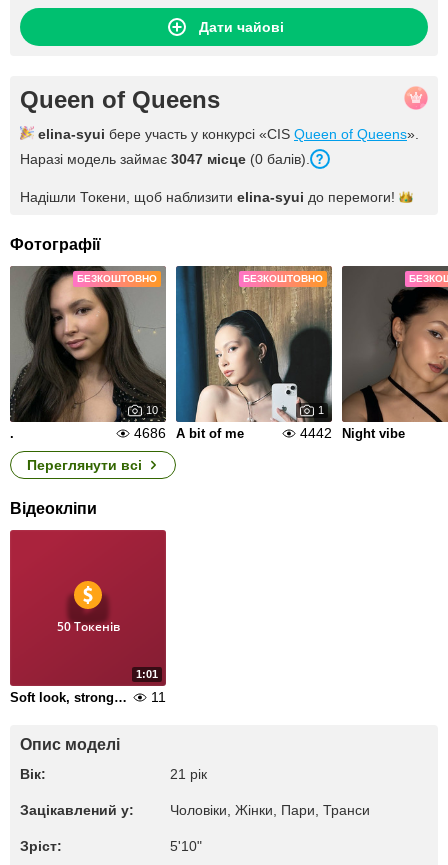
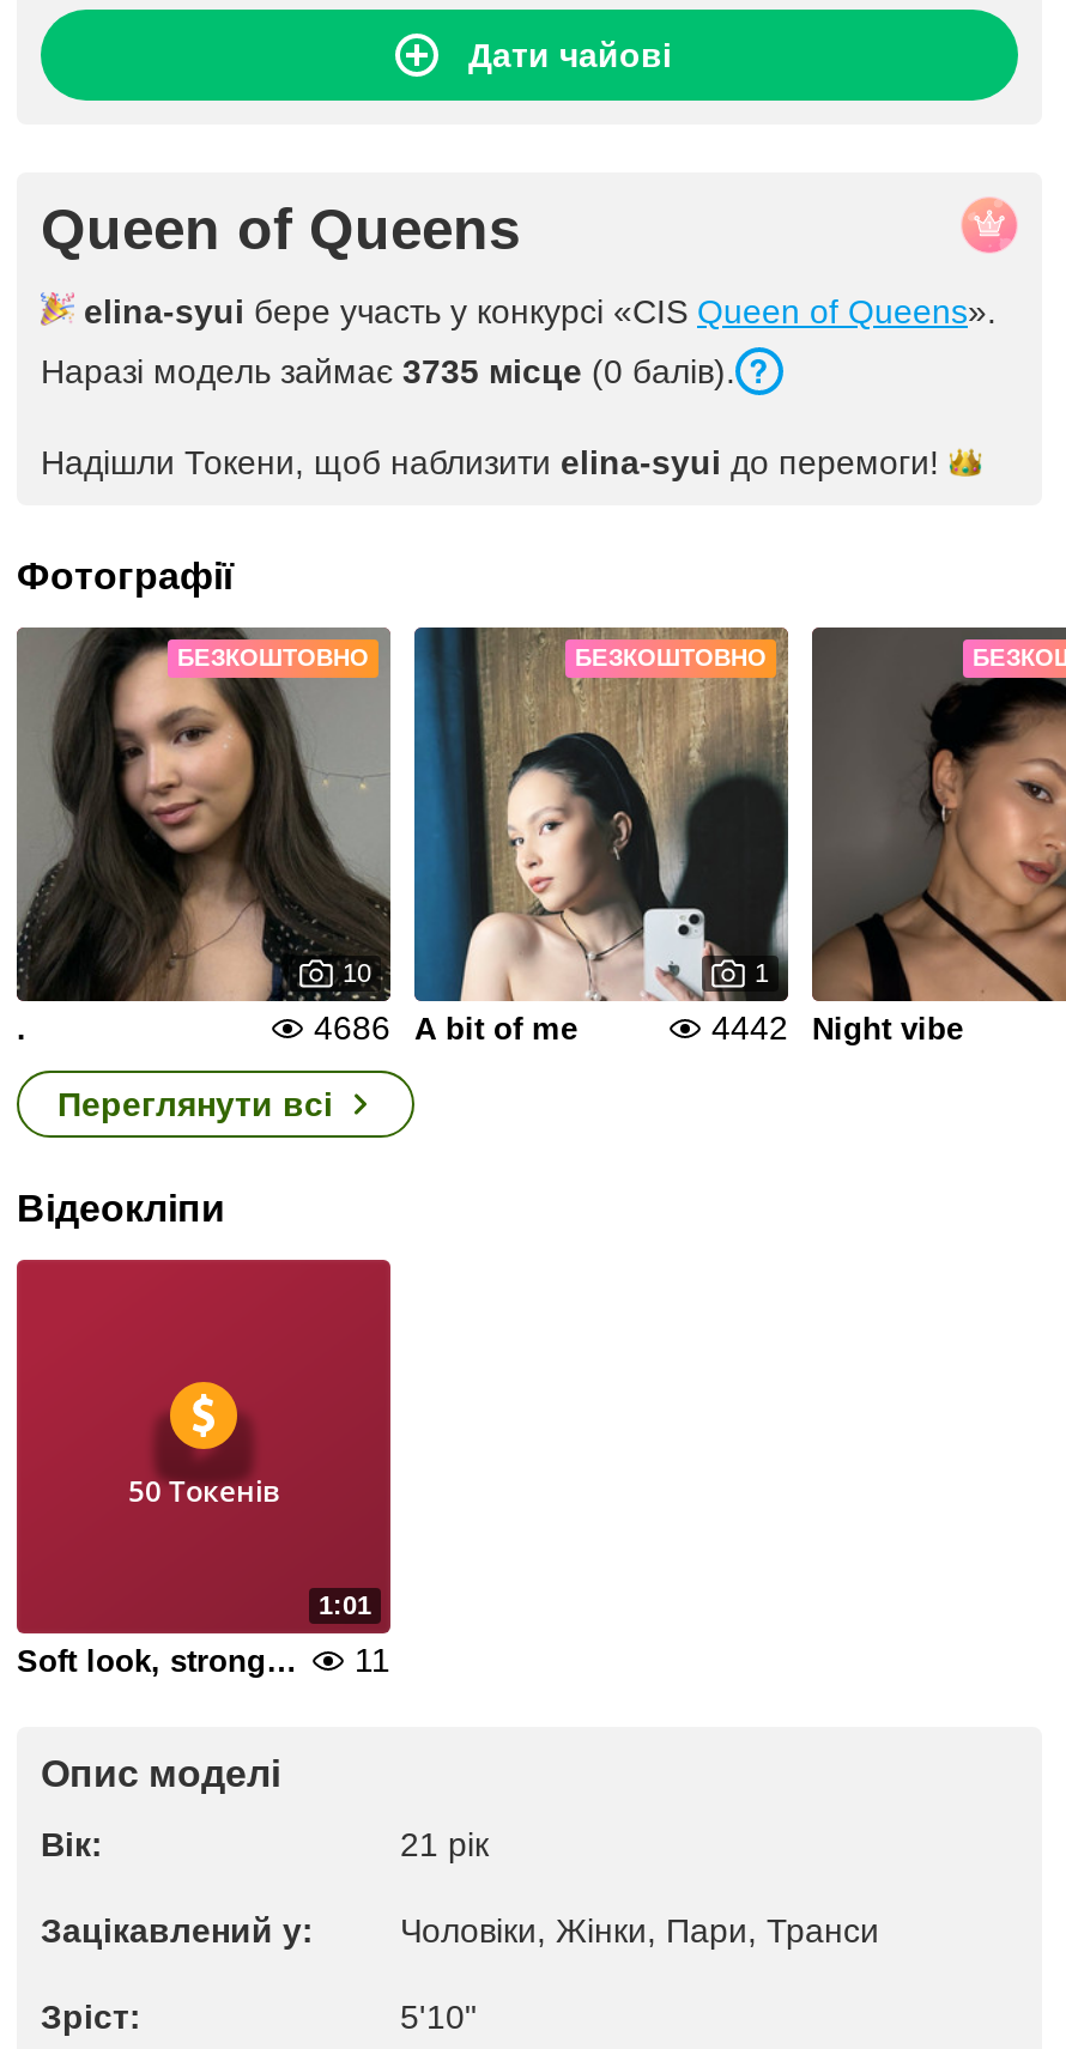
- Наразі модель займає 3047 місце (0 балів).
+ Наразі модель займає 3735 місце (0 балів).
